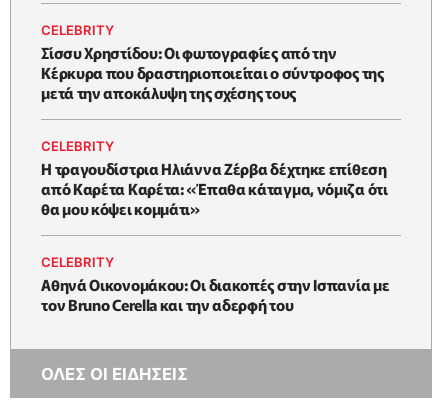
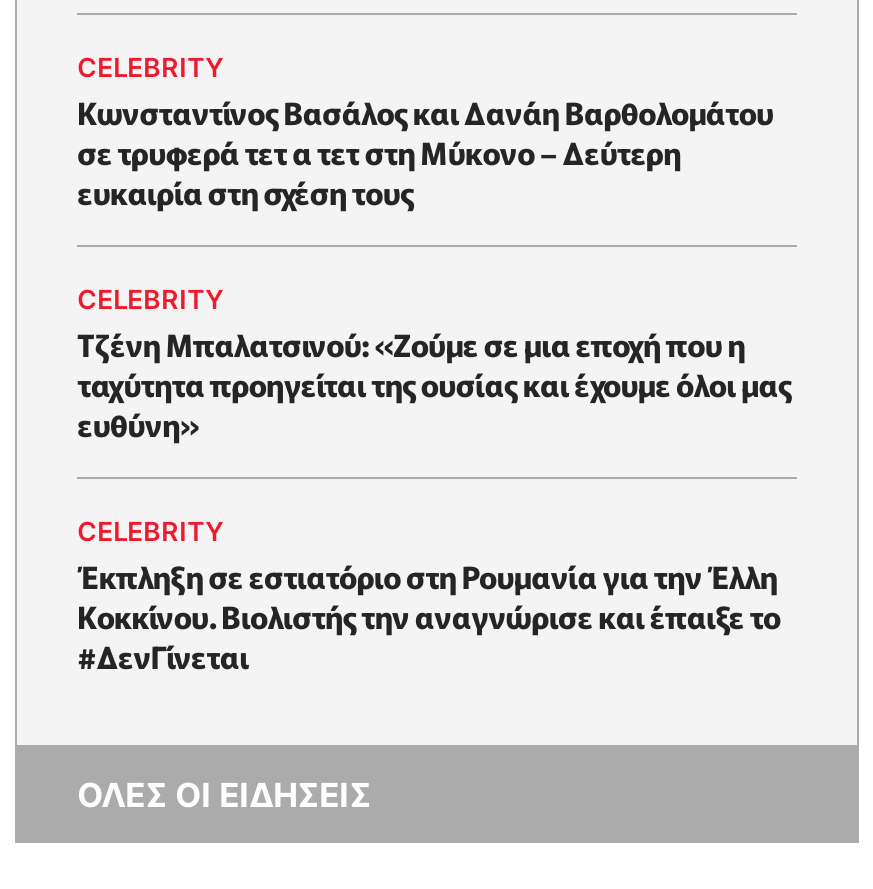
- Σίσσυ Χρηστίδου: Οι φωτογραφίες από την
- Κέρκυρα που δραστηριοποιείται ο σύντροφος της
- μετά την αποκάλυψη της σχέσης τους
+ Κωνσταντίνος Βασάλος και Δανάη Βαρθολομάτου
+ σε τρυφερά τετ α τετ στη Μύκονο – Δεύτερη
+ ευκαιρία στη σχέση τους

- H τραγουδίστρια Ηλιάννα Ζέρβα δέχτηκε επίθεση
- από Καρέτα Καρέτα: «Έπαθα κάταγμα, νόμιζα ότι
- θα μου κόψει κομμάτι»
+ Τζένη Μπαλατσινού: «Zούμε σε μια εποχή που η
+ ταχύτητα προηγείται της ουσίας και έχουμε όλοι μας
+ ευθύνη»

- Αθηνά Οικονομάκου: Οι διακοπές στην Ισπανία με
- τον Bruno Cerella και την αδερφή του
+ Έκπληξη σε εστιατόριο στη Ρουμανία για την Έλλη
+ Κοκκίνου. Βιολιστής την αναγνώρισε και έπαιξε το
+ #ΔενΓίνεται
